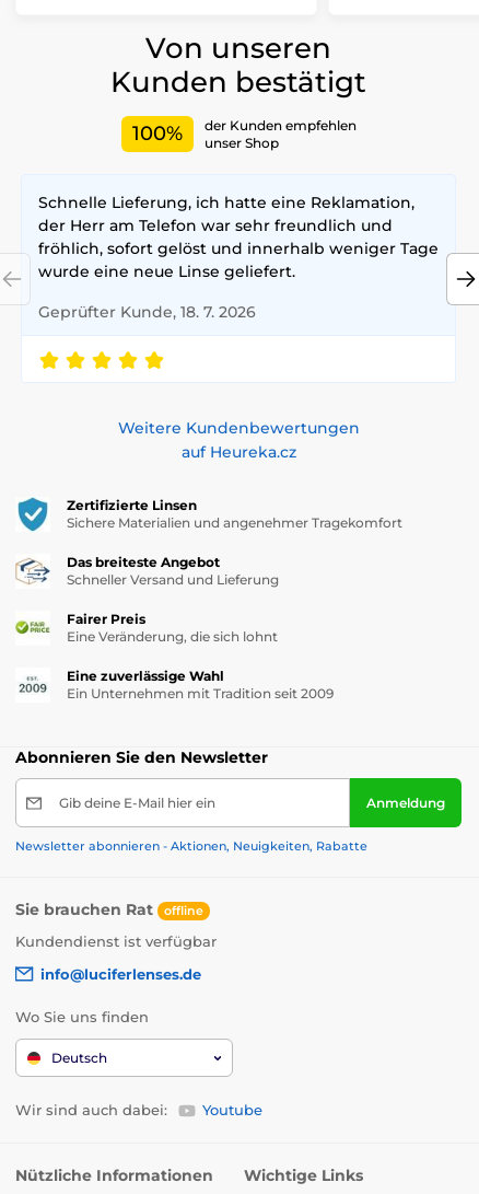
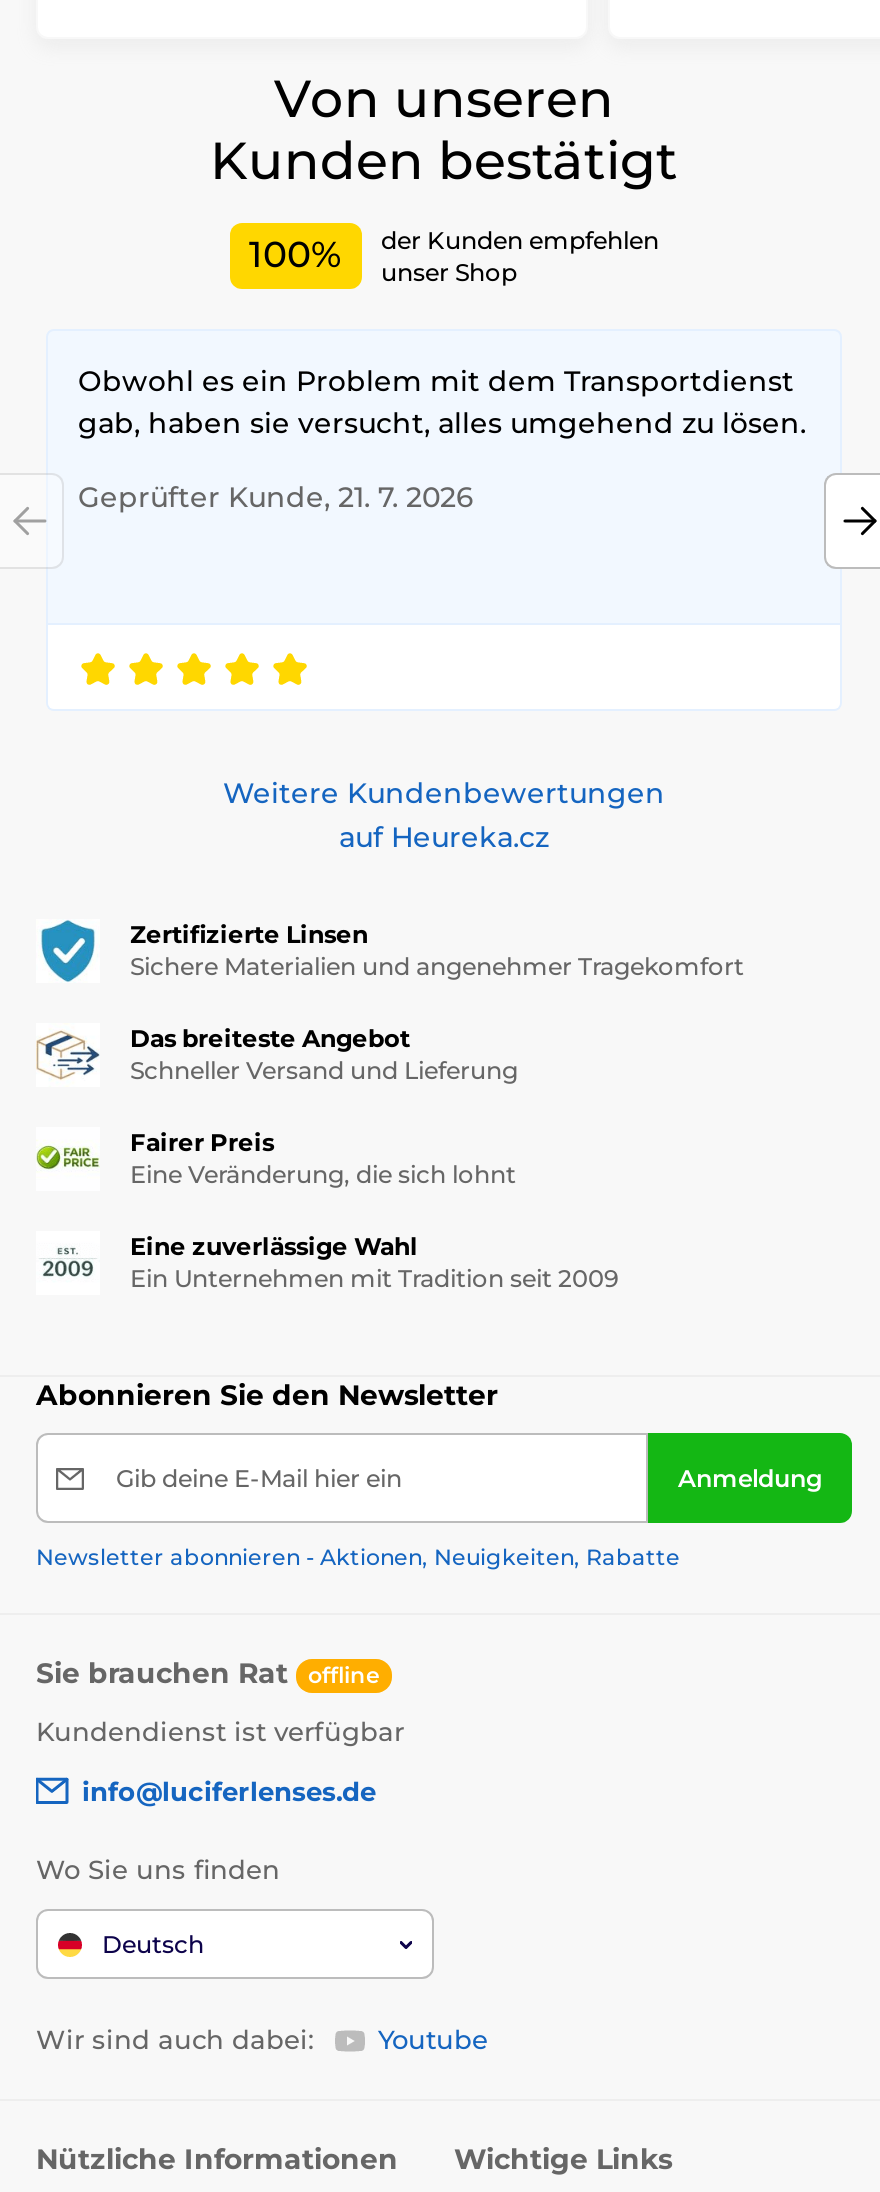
- Schnelle Lieferung, ich hatte eine Reklamation,
- der Herr am Telefon war sehr freundlich und
- fröhlich, sofort gelöst und innerhalb weniger Tage
- wurde eine neue Linse geliefert.
+ Obwohl es ein Problem mit dem Transportdienst
+ gab, haben sie versucht, alles umgehend zu lösen.

- Geprüfter Kunde, 18. 7. 2026
+ Geprüfter Kunde, 21. 7. 2026
